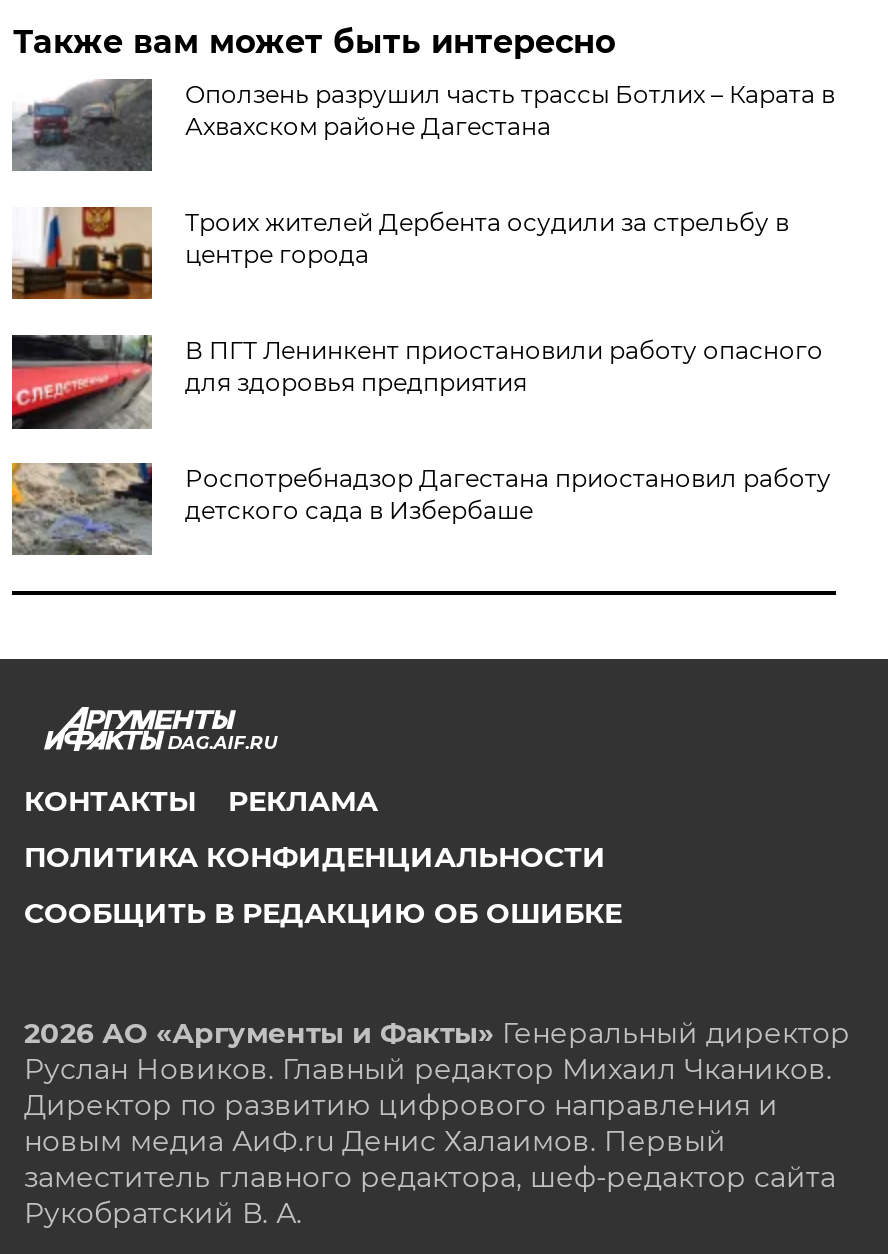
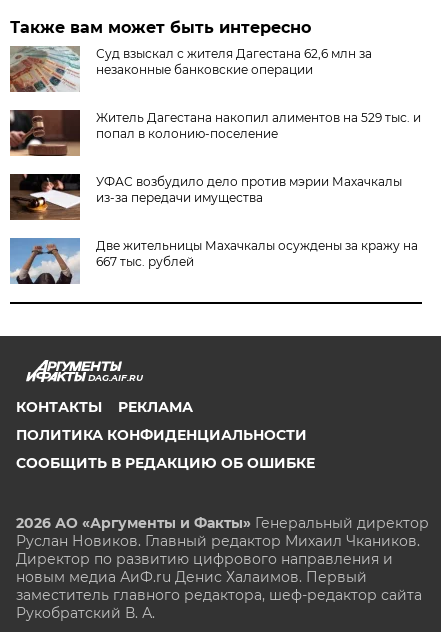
- [image]
- Оползень разрушил часть трассы Ботлих – Карата в
- Ахвахском районе Дагестана
+ [image]
+ Суд взыскал с жителя Дагестана 62,6 млн за
+ незаконные банковские операции

- [image]
- Троих жителей Дербента осудили за стрельбу в
- центре города
+ [image]
+ Житель Дагестана накопил алиментов на 529 тыс. и
+ попал в колонию-поселение

- [image]
- В ПГТ Ленинкент приостановили работу опасного
- для здоровья предприятия
+ [image]
+ УФАС возбудило дело против мэрии Махачкалы
+ из-за передачи имущества

- [image]
- Роспотребнадзор Дагестана приостановил работу
- детского сада в Избербаше
+ [image]
+ Две жительницы Махачкалы осуждены за кражу на
+ 667 тыс. рублей
